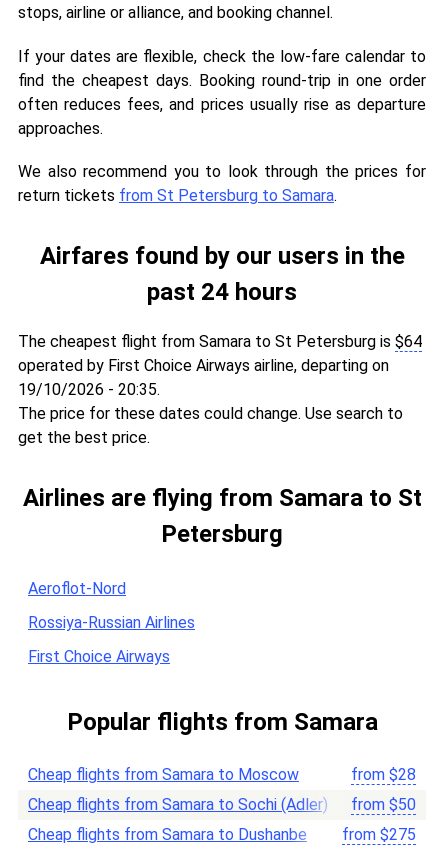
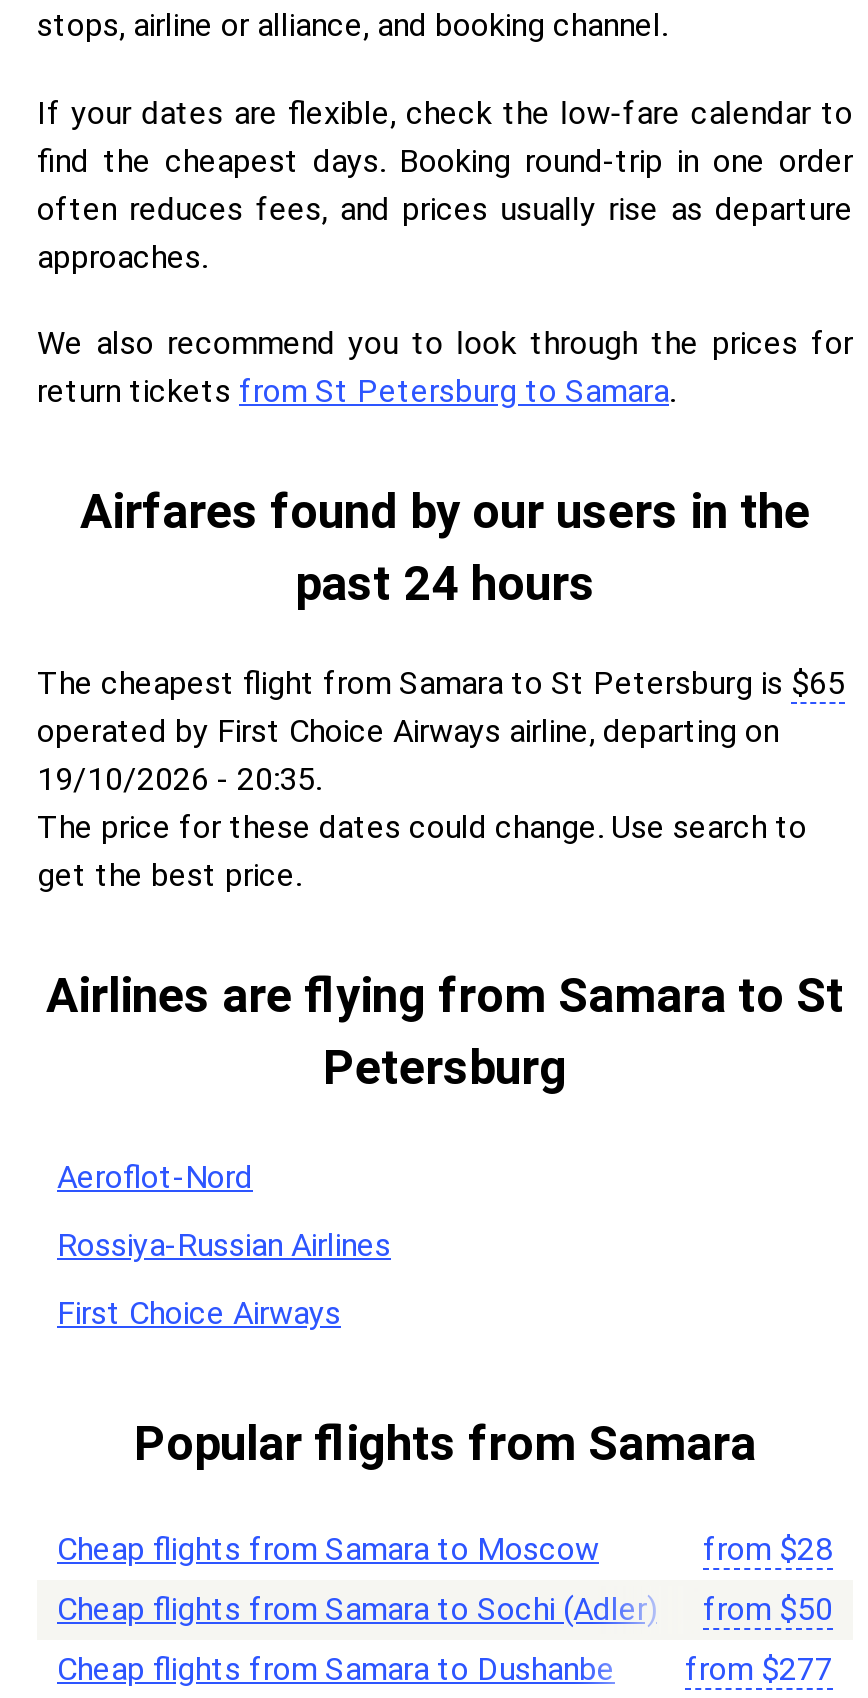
- The cheapest flight from Samara to St Petersburg is $64
+ The cheapest flight from Samara to St Petersburg is $65

- Cheap flights from Samara to Dushanbe from $275
+ Cheap flights from Samara to Dushanbe from $277
